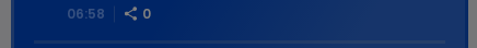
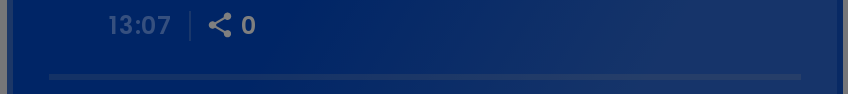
- 06:58 0
+ 13:07 0
